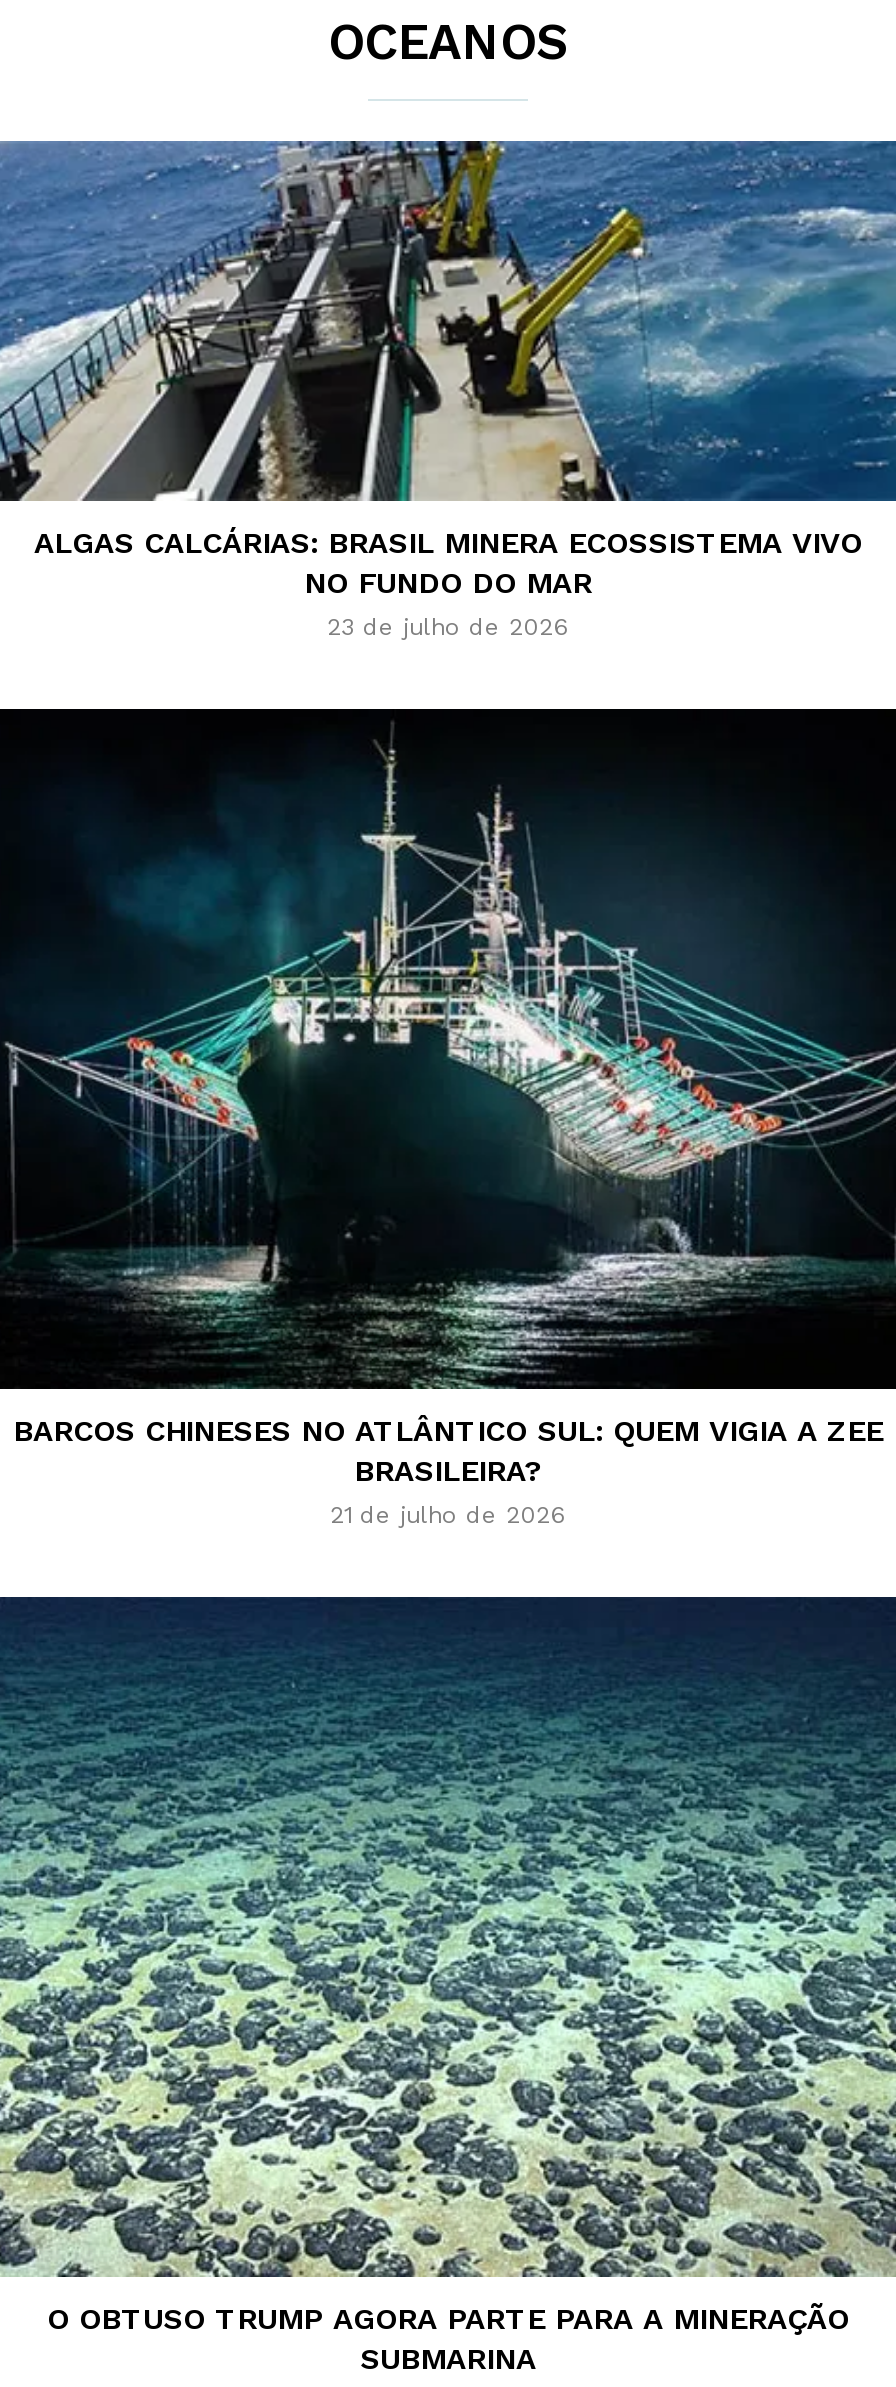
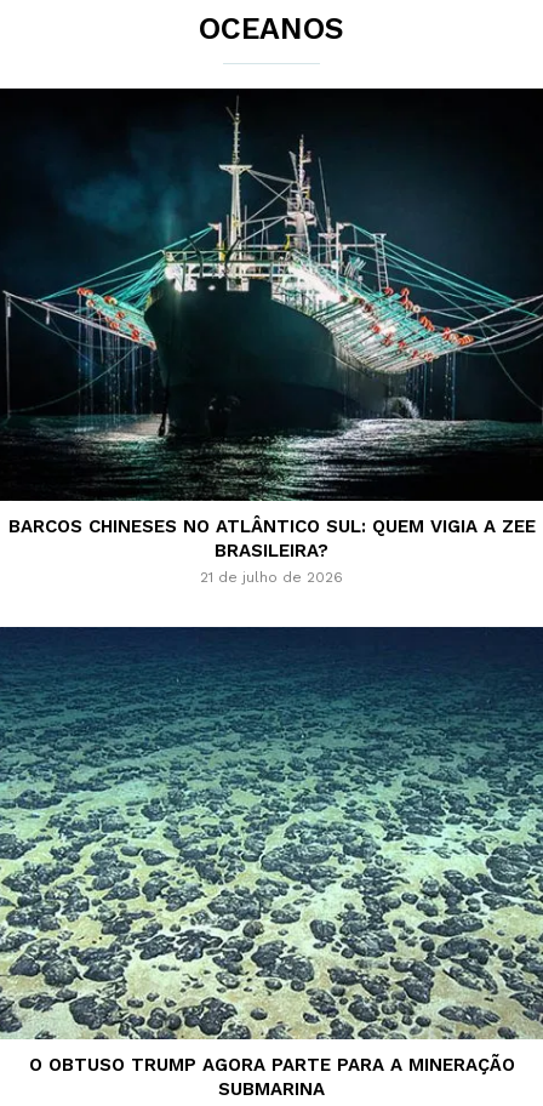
- [image]
- ALGAS CALCÁRIAS: BRASIL MINERA ECOSSISTEMA VIVO
- NO FUNDO DO MAR
- 23 de julho de 2026
